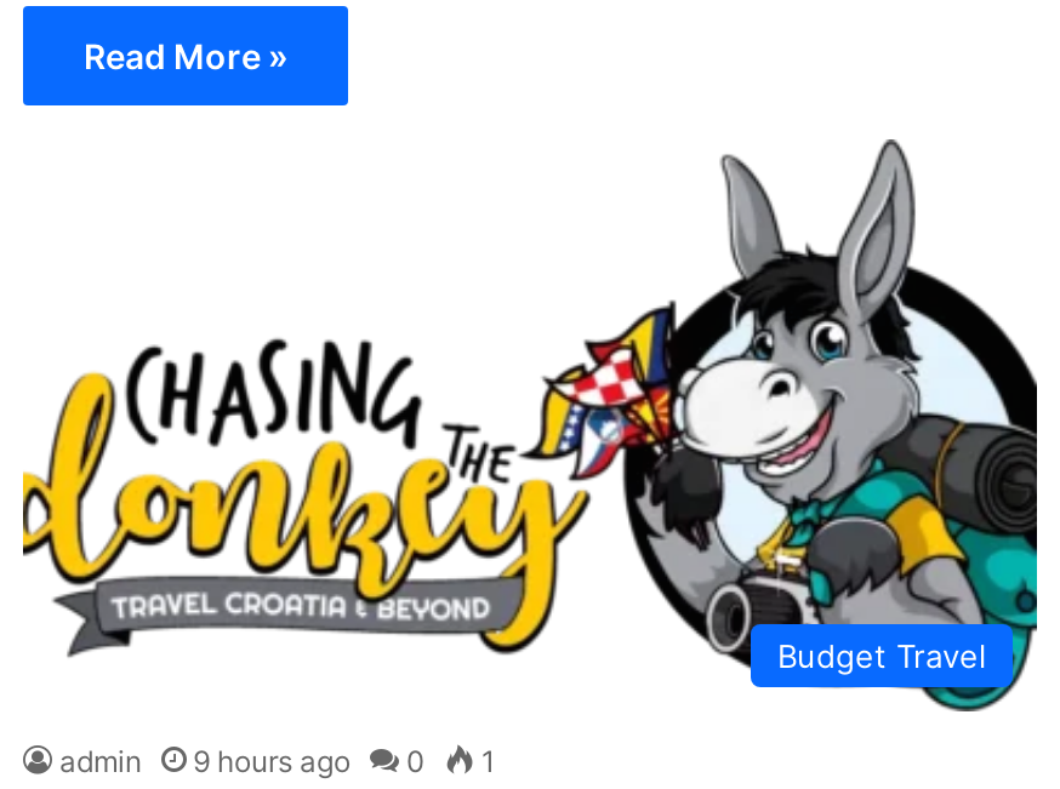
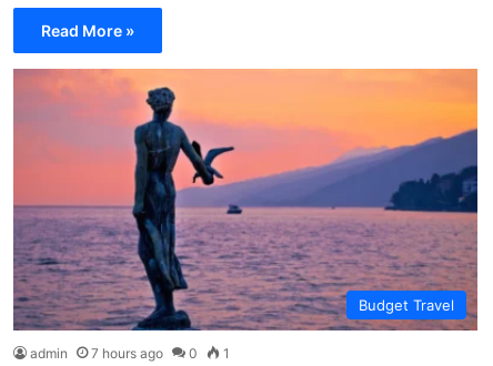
- [image]
- admin 9 hours ago 0 1
+ [image]
+ admin 7 hours ago 0 1
